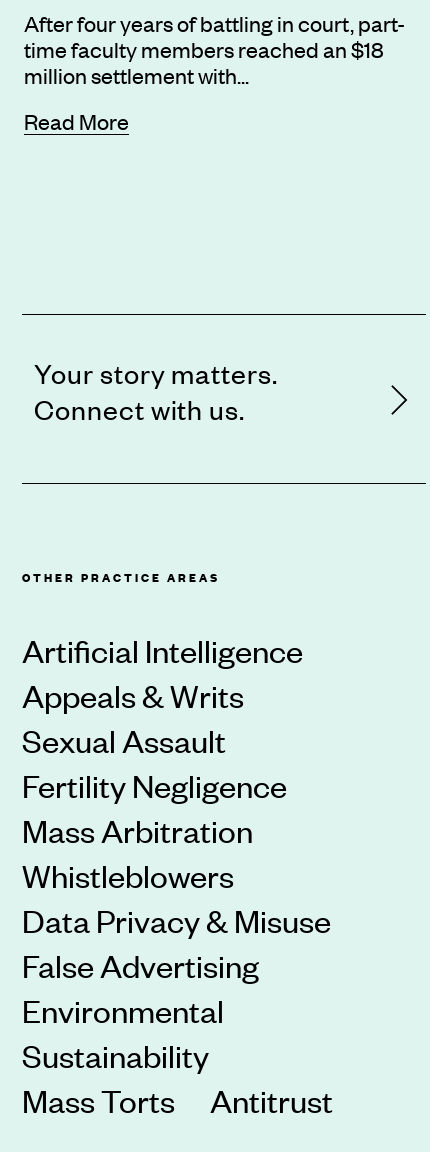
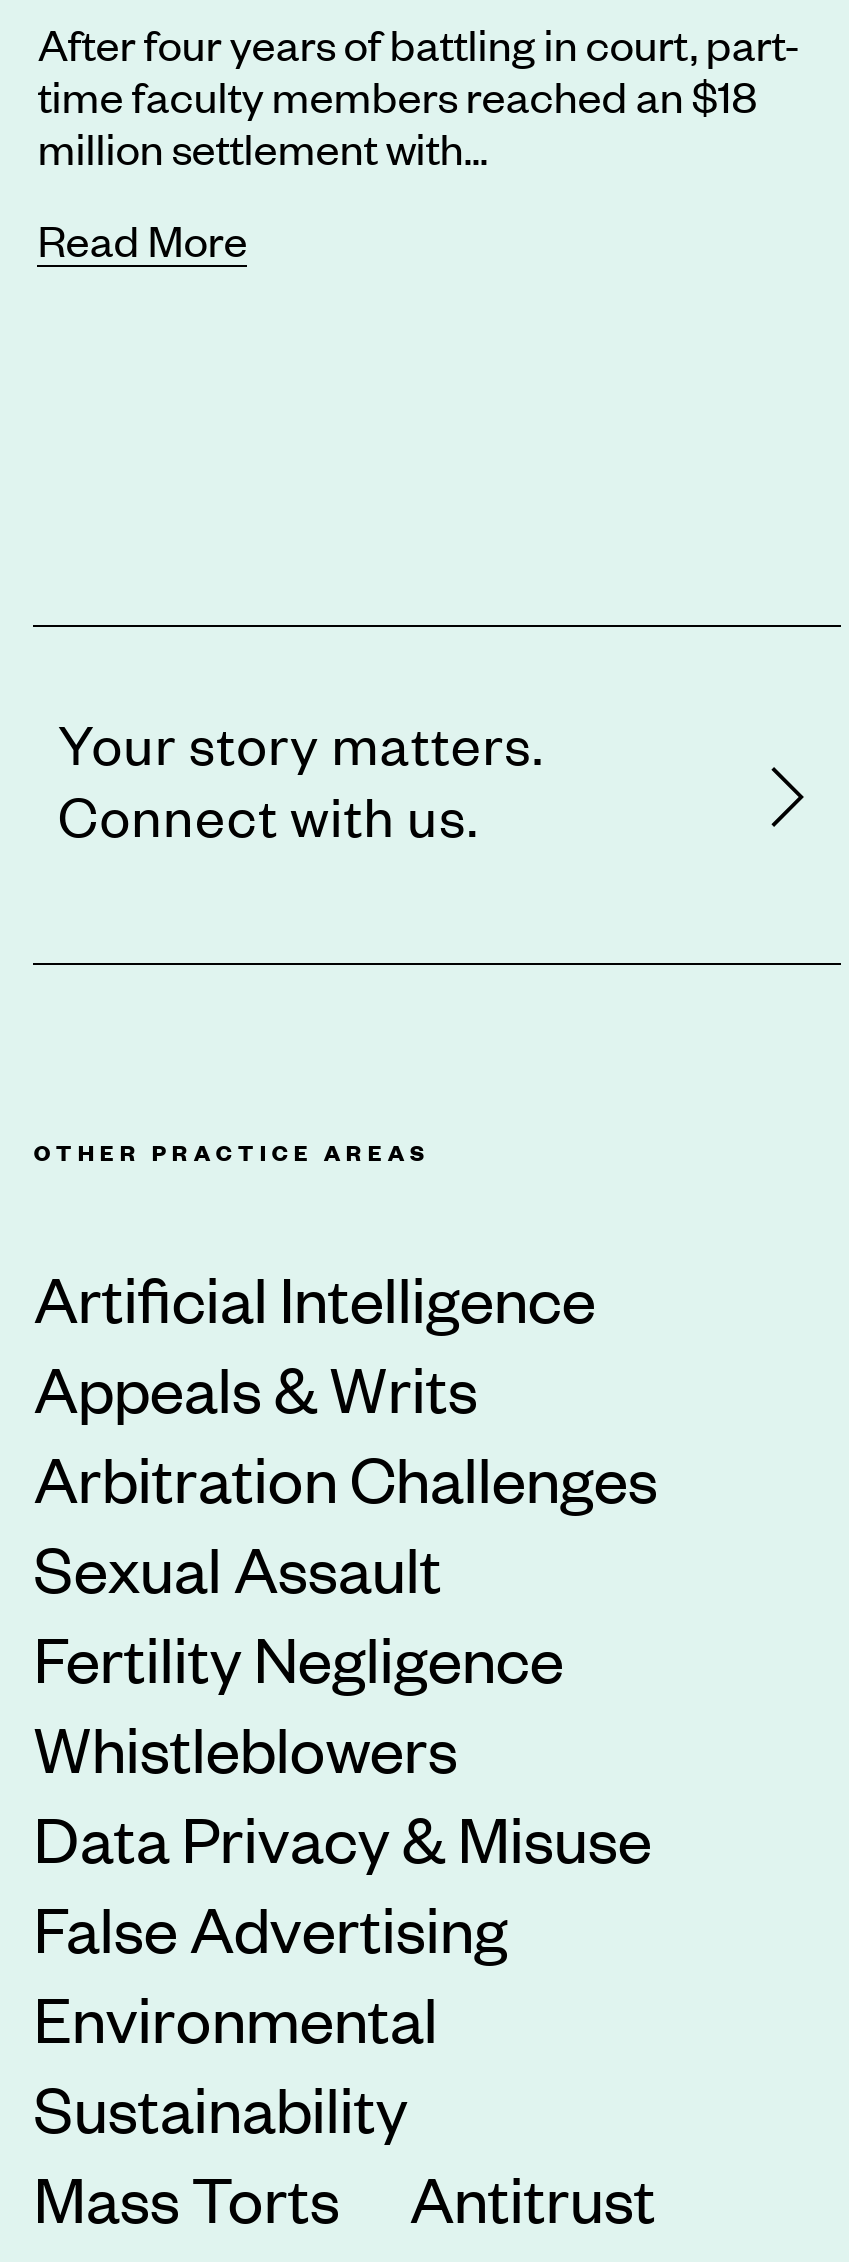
+ Arbitration Challenges

moved down: Sexual Assault | Fertility Negligence

- Mass Arbitration
